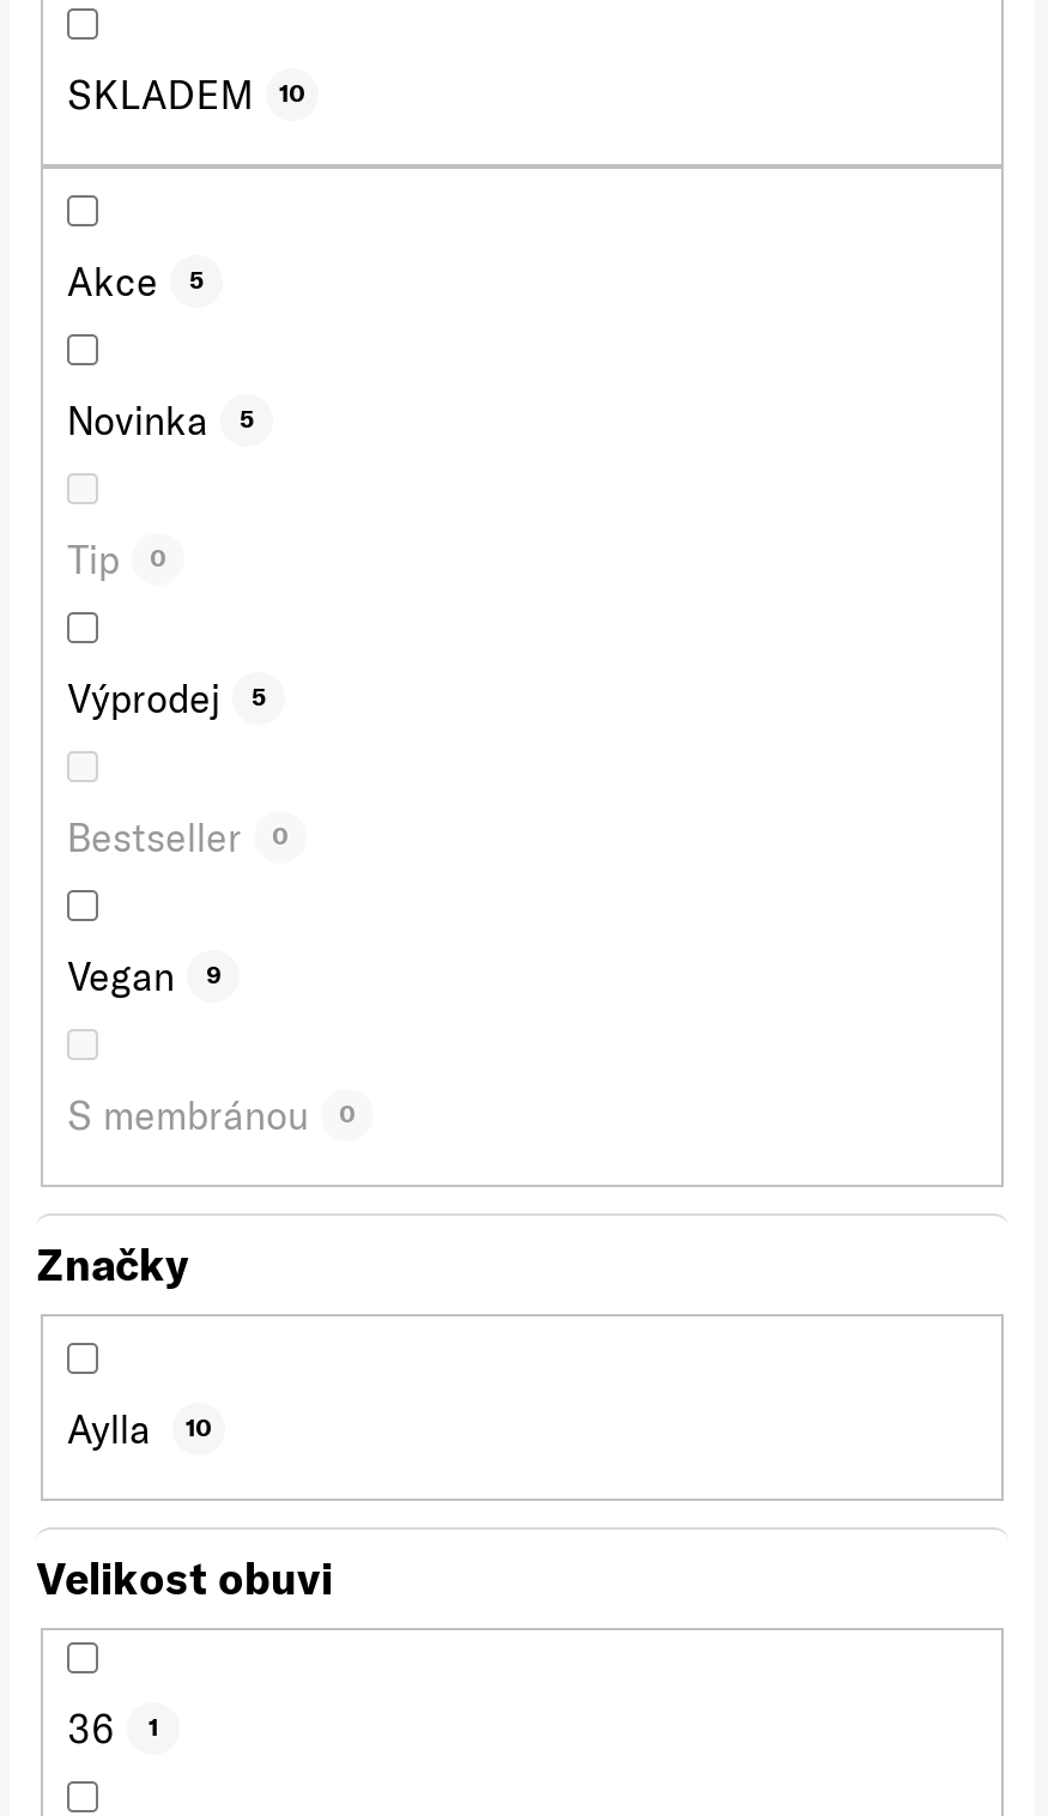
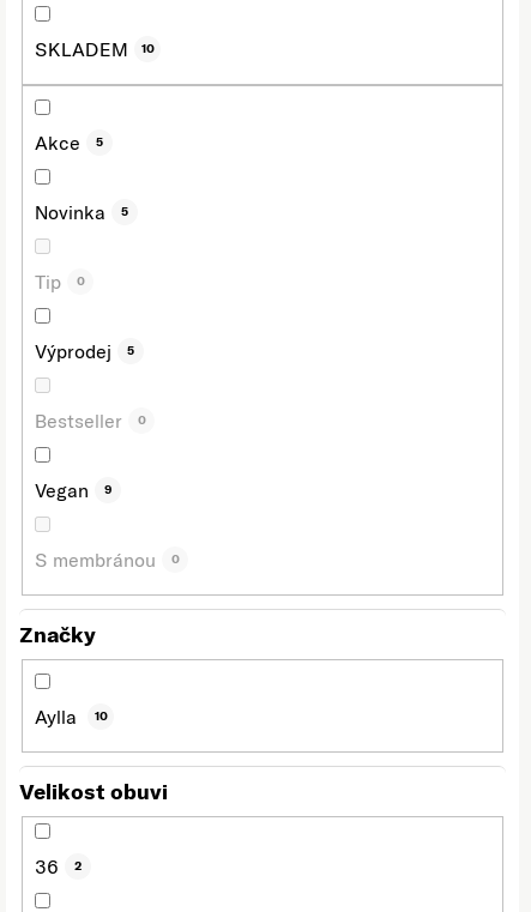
- 36 1
+ 36 2
